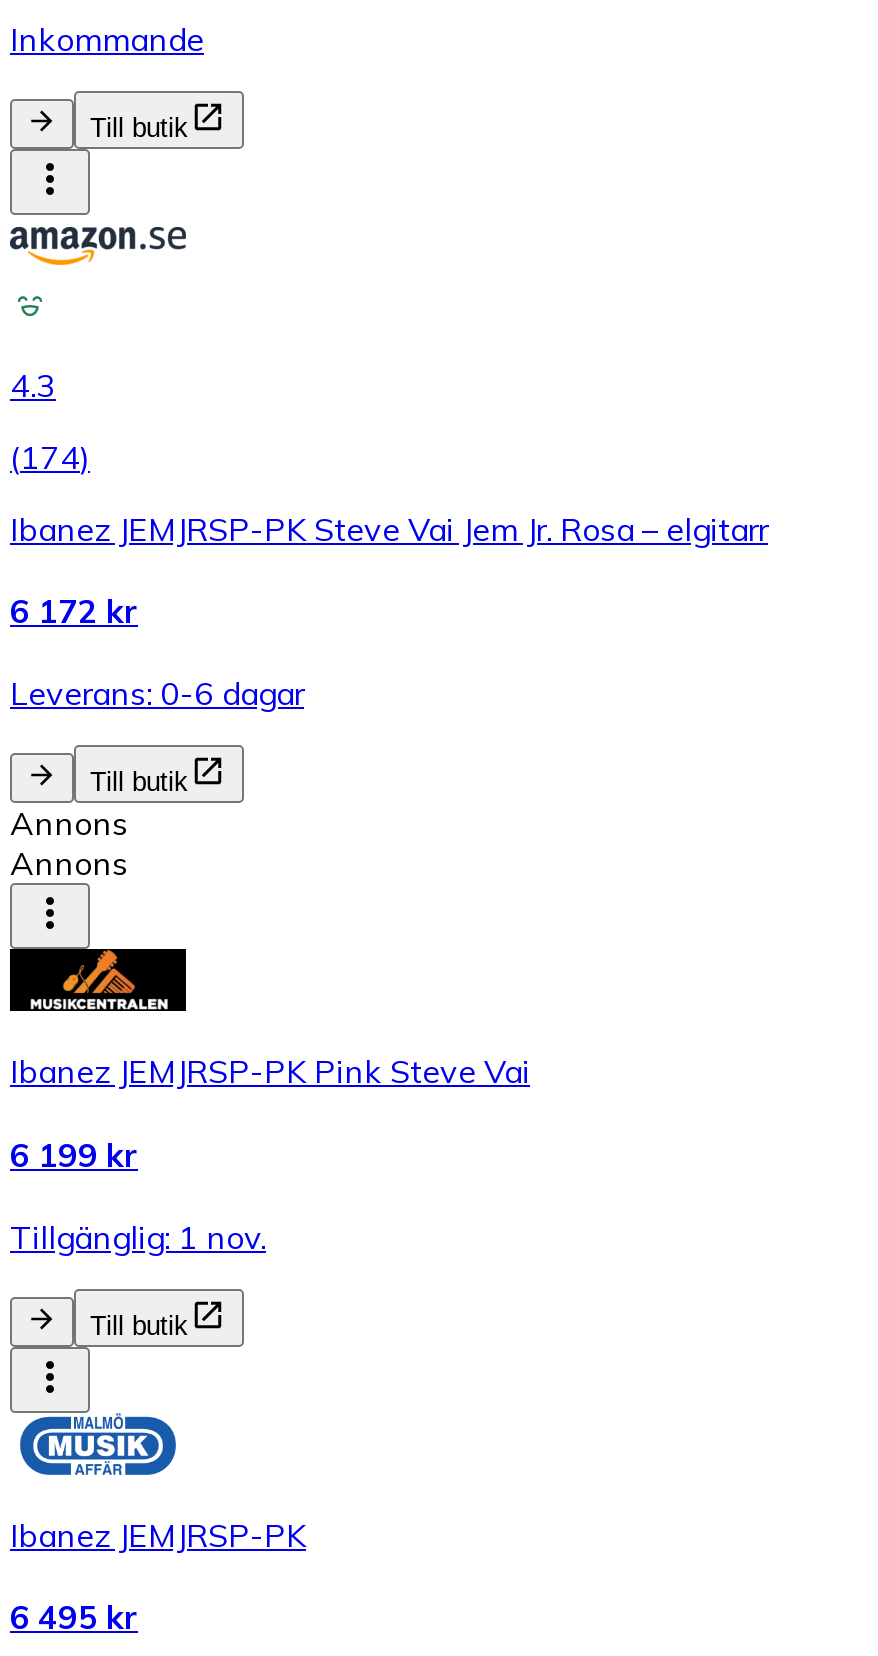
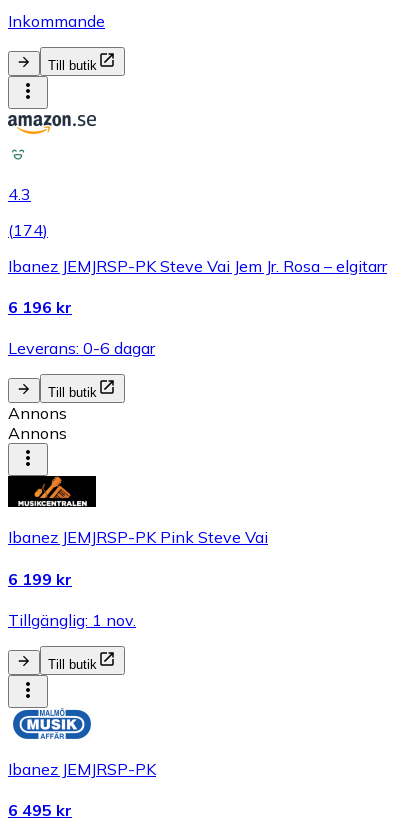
- 6 172 kr
+ 6 196 kr
